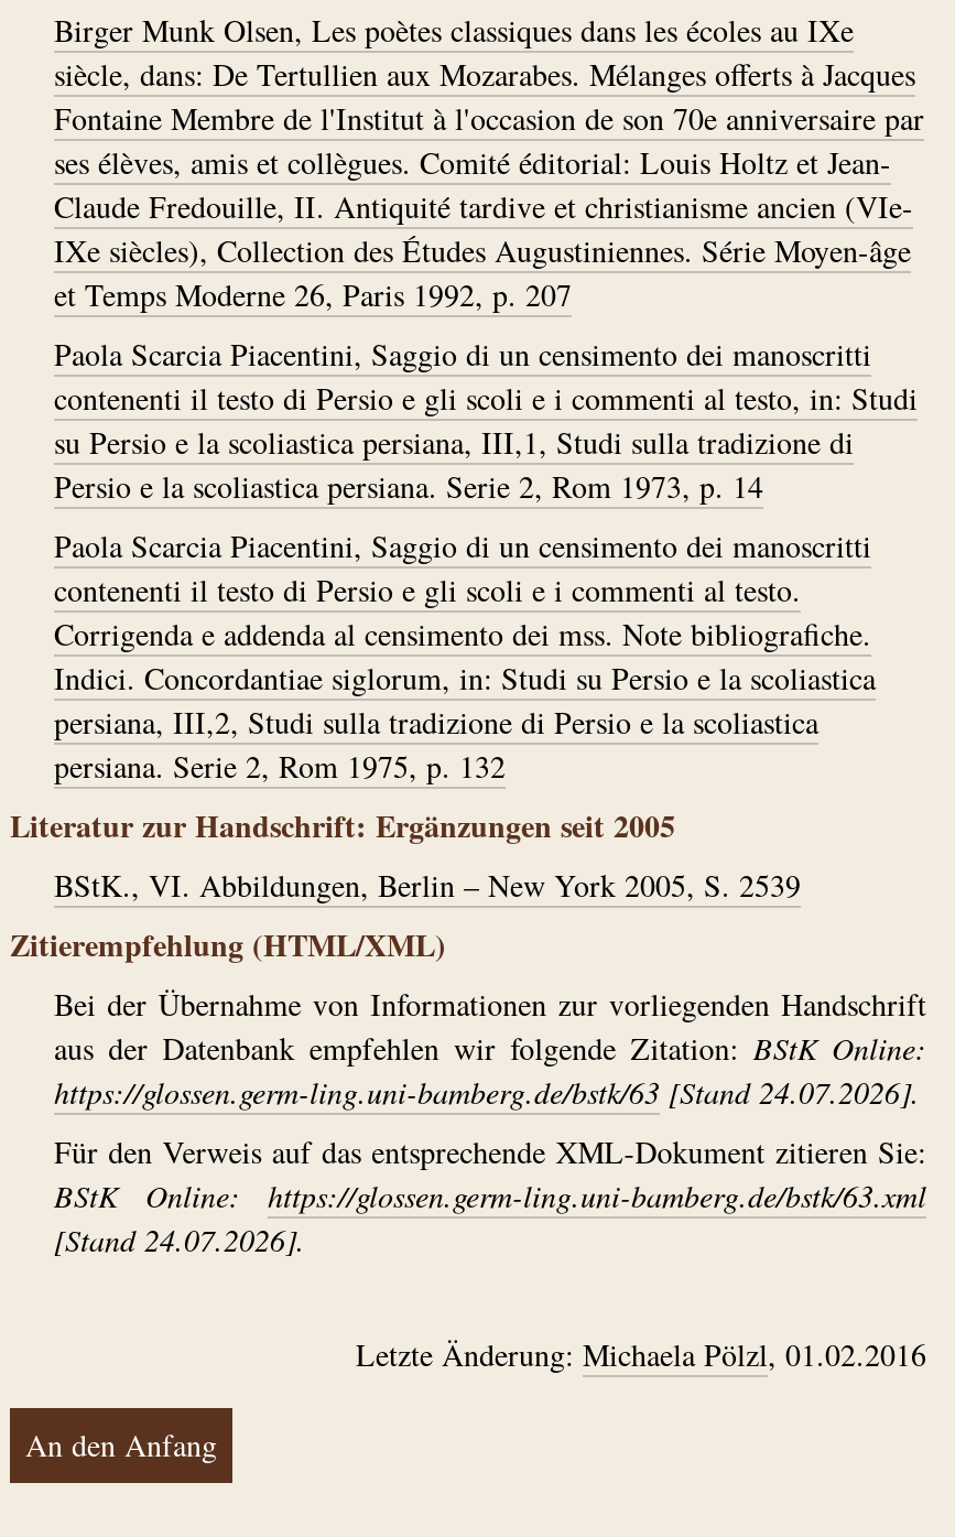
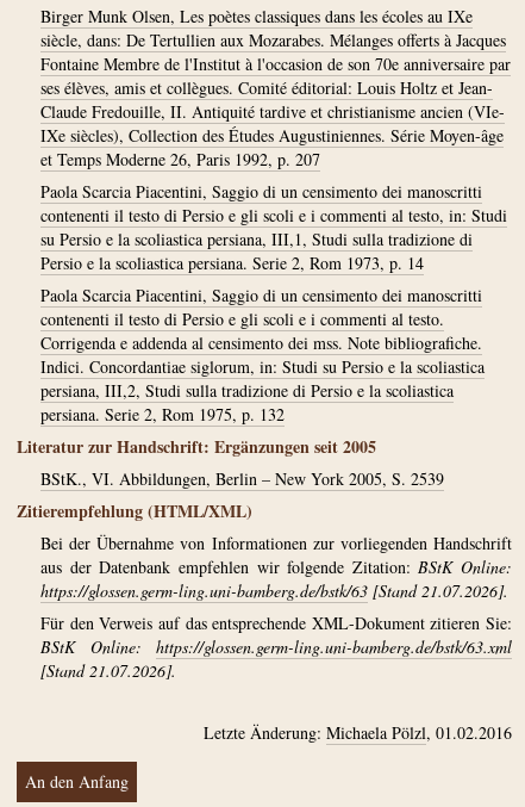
- https://glossen.germ-ling.uni-bamberg.de/bstk/63 [Stand 24.07.2026].
+ https://glossen.germ-ling.uni-bamberg.de/bstk/63 [Stand 21.07.2026].

- [Stand 24.07.2026].
+ [Stand 21.07.2026].
